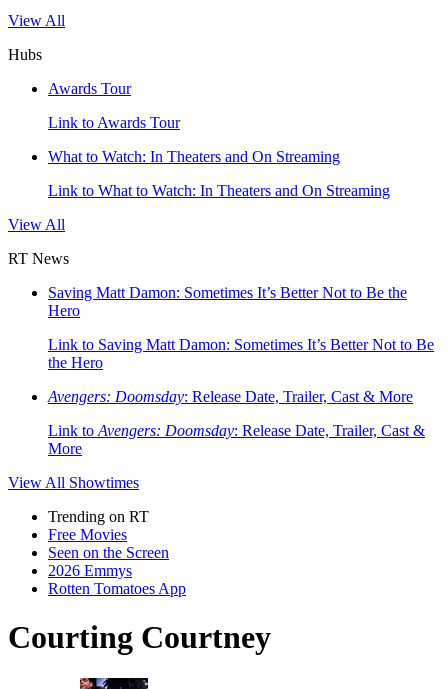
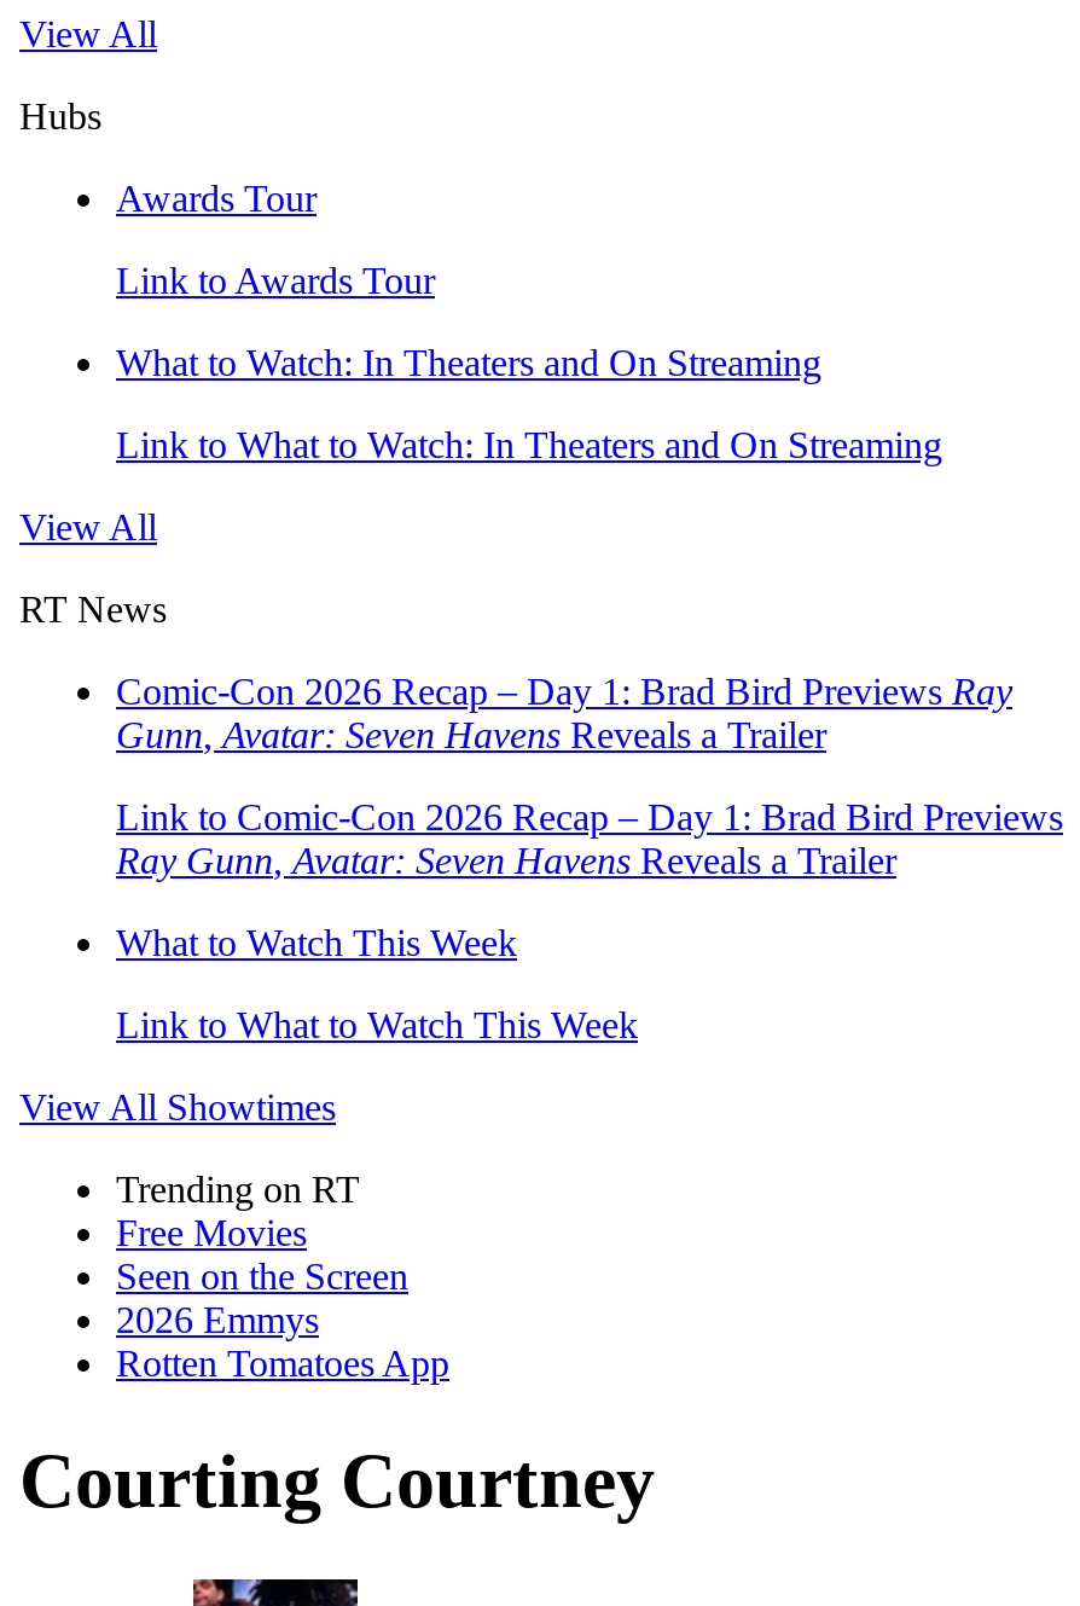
- Saving Matt Damon: Sometimes It’s Better Not to Be the
- Hero
+ Comic-Con 2026 Recap – Day 1: Brad Bird Previews Ray
+ Gunn, Avatar: Seven Havens Reveals a Trailer

- Link to Saving Matt Damon: Sometimes It’s Better Not to Be
- the Hero
+ Link to Comic-Con 2026 Recap – Day 1: Brad Bird Previews
+ Ray Gunn, Avatar: Seven Havens Reveals a Trailer

- Avengers: Doomsday: Release Date, Trailer, Cast & More
+ What to Watch This Week

- Link to Avengers: Doomsday: Release Date, Trailer, Cast &
- More
+ Link to What to Watch This Week
